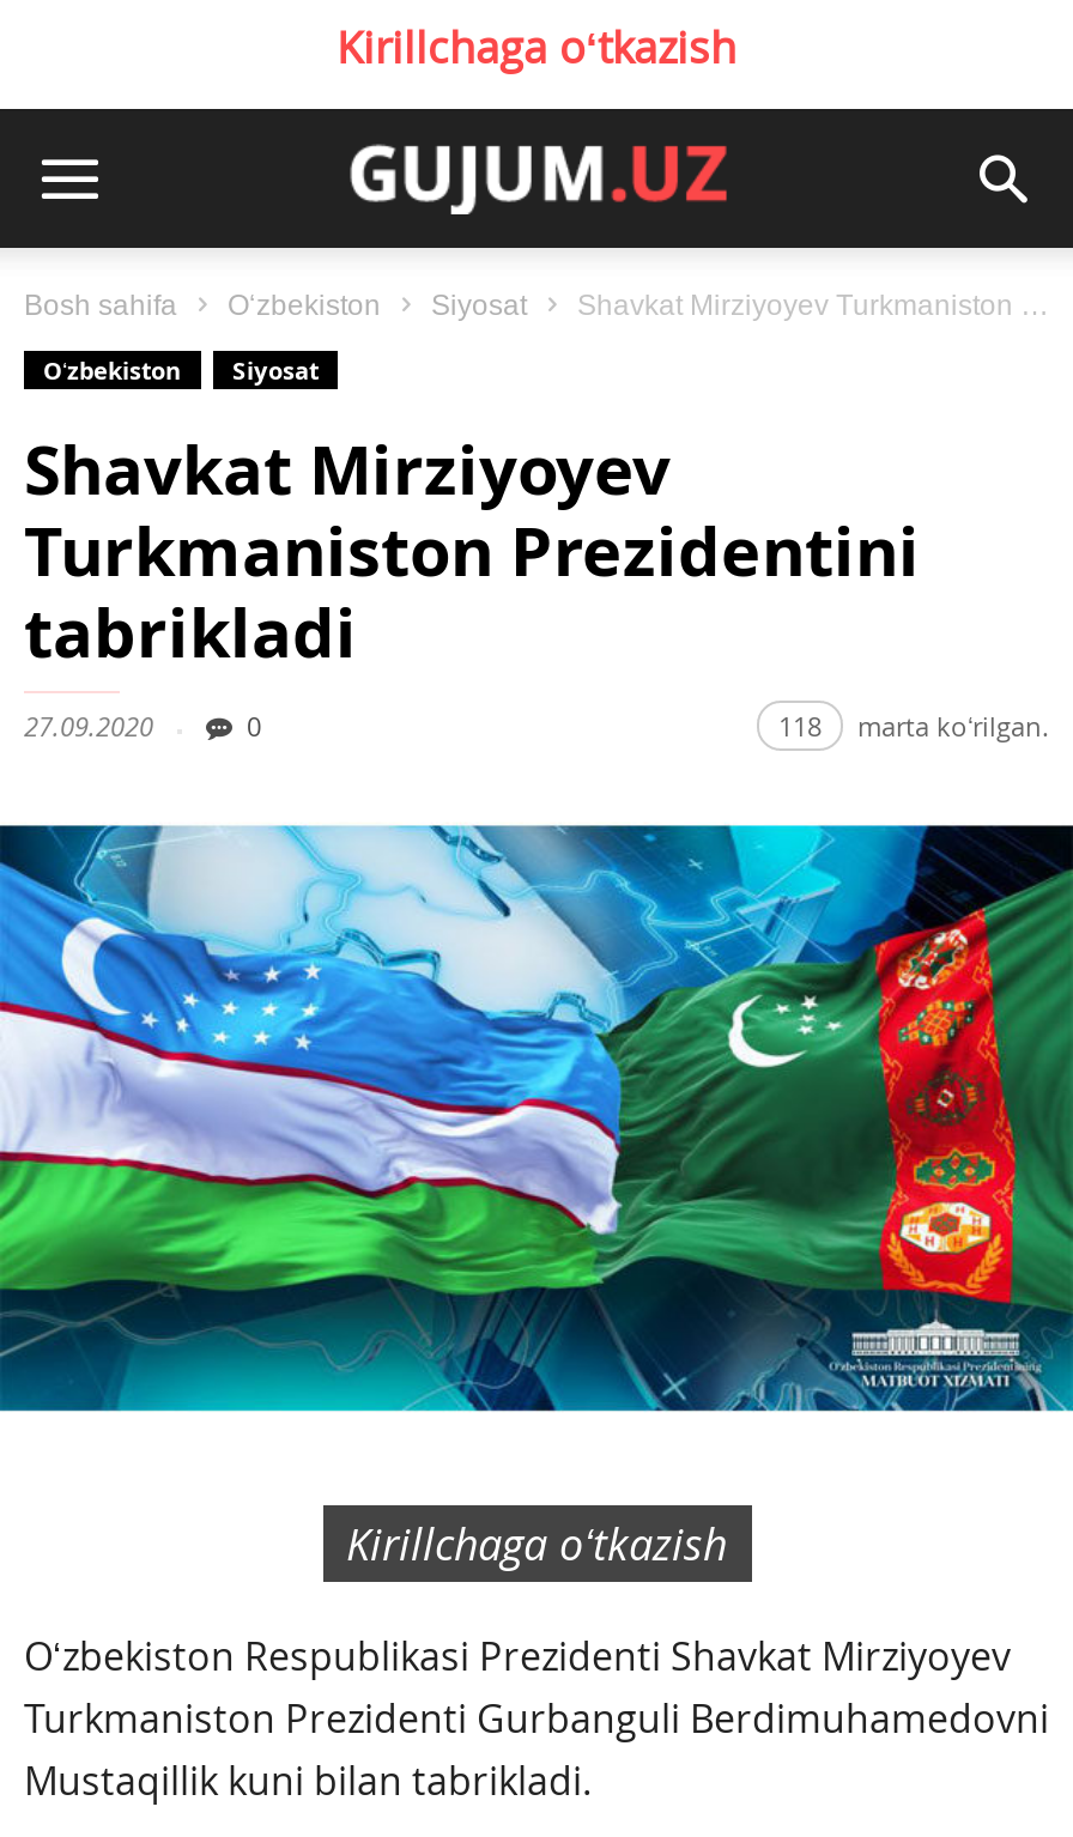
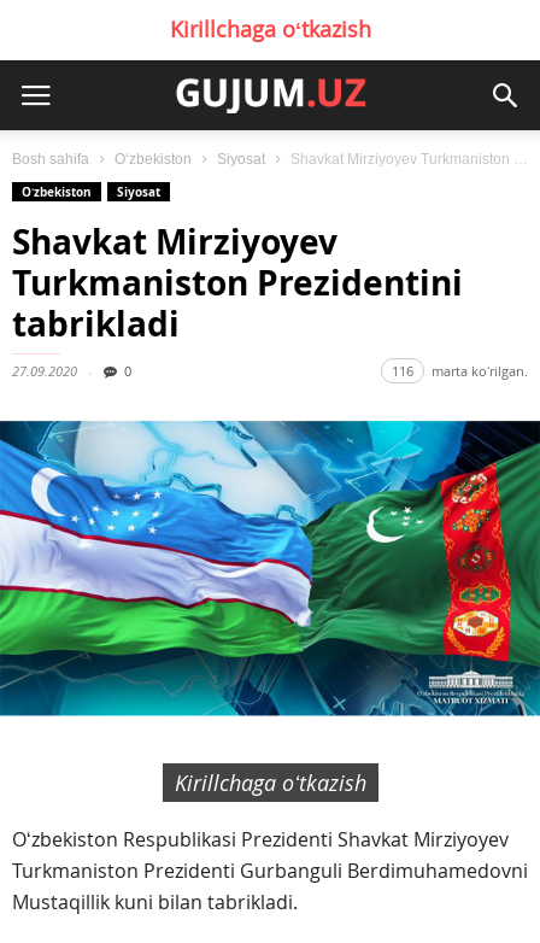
- 118
+ 116
